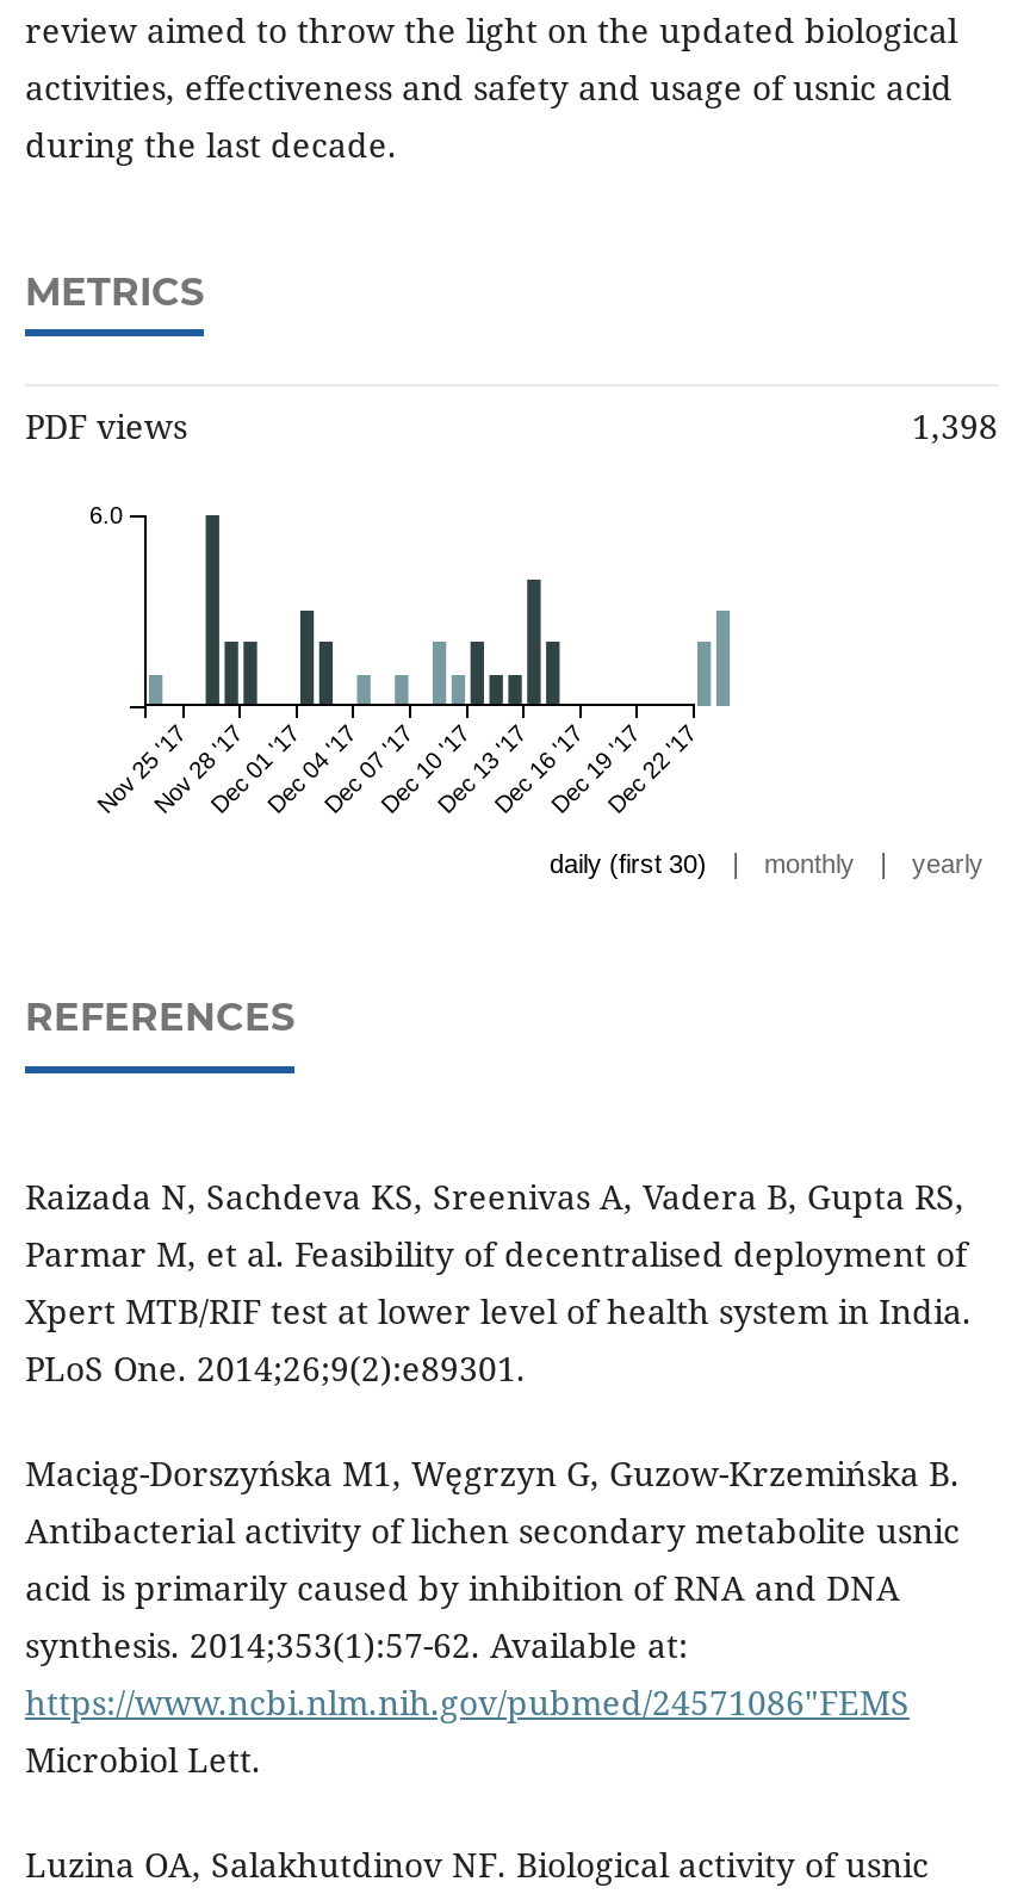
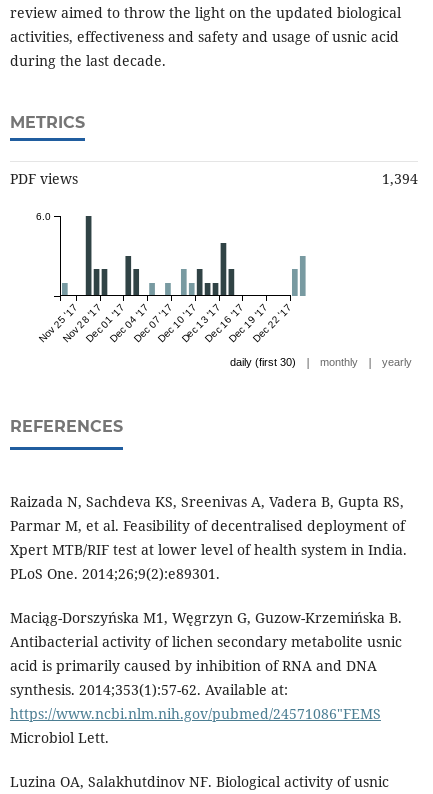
- 1,398
+ 1,394
